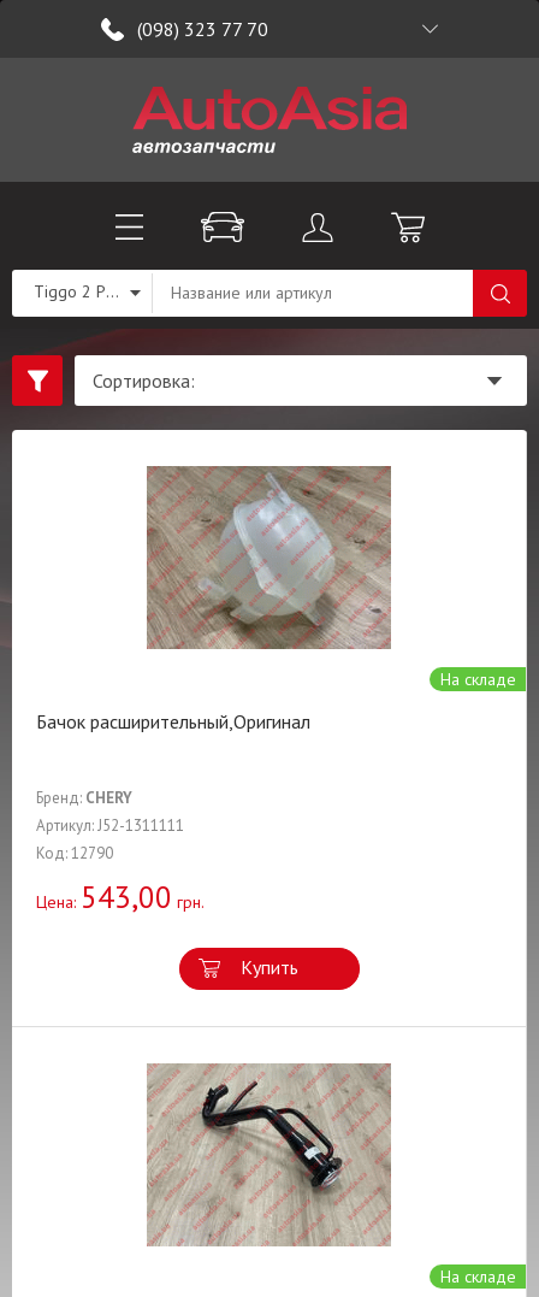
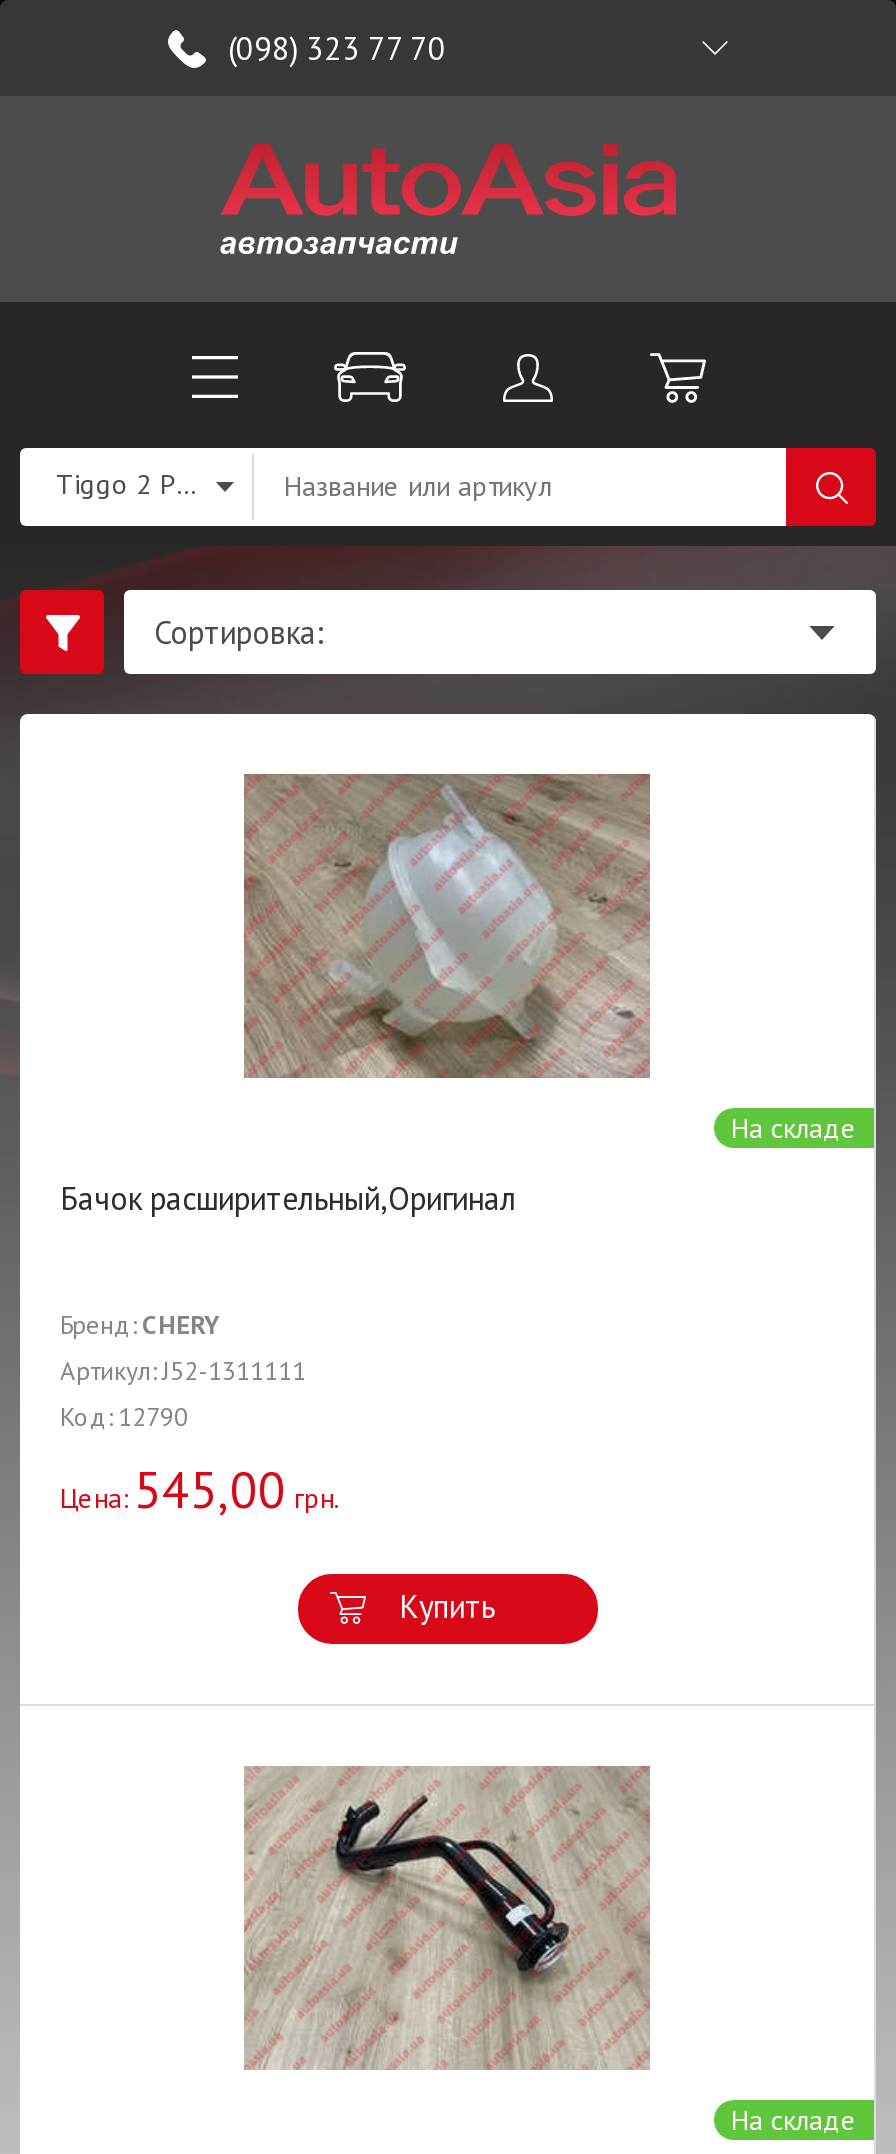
- Цена:543,00 грн.
+ Цена:545,00 грн.
